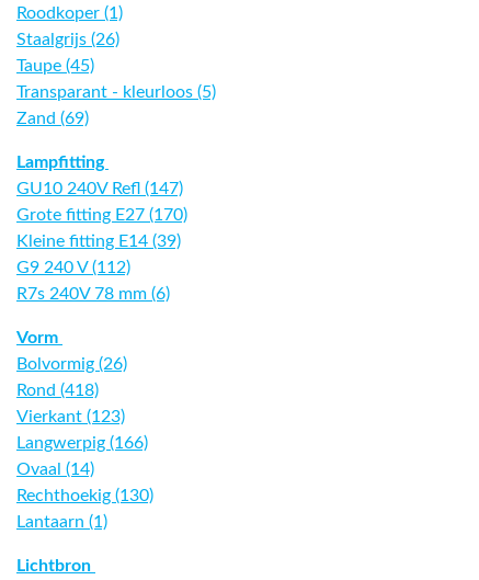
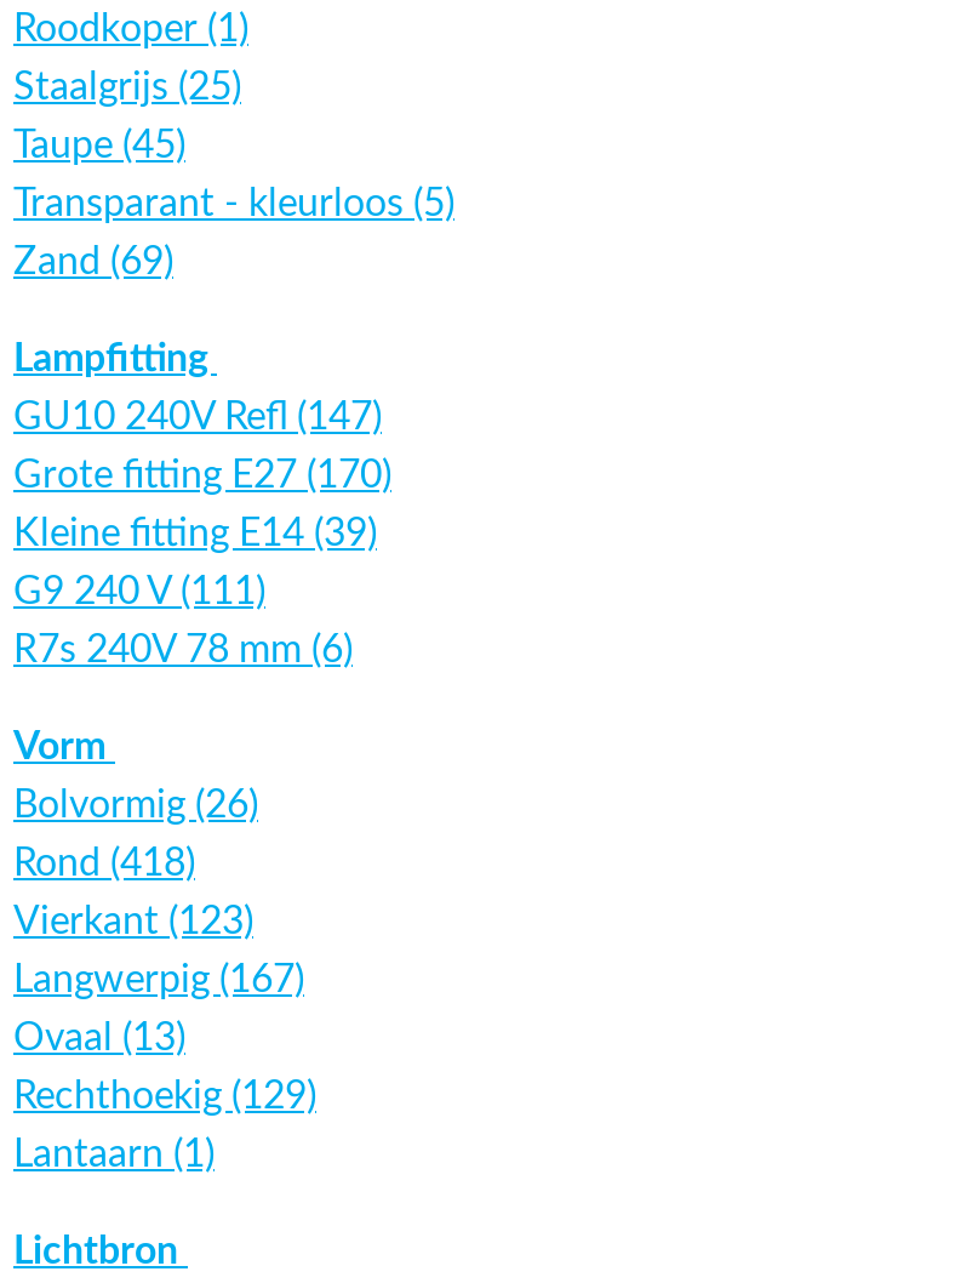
- Staalgrijs (26)
+ Staalgrijs (25)

- G9 240 V (112)
+ G9 240 V (111)

- Langwerpig (166)
+ Langwerpig (167)

- Ovaal (14)
+ Ovaal (13)

- Rechthoekig (130)
+ Rechthoekig (129)
